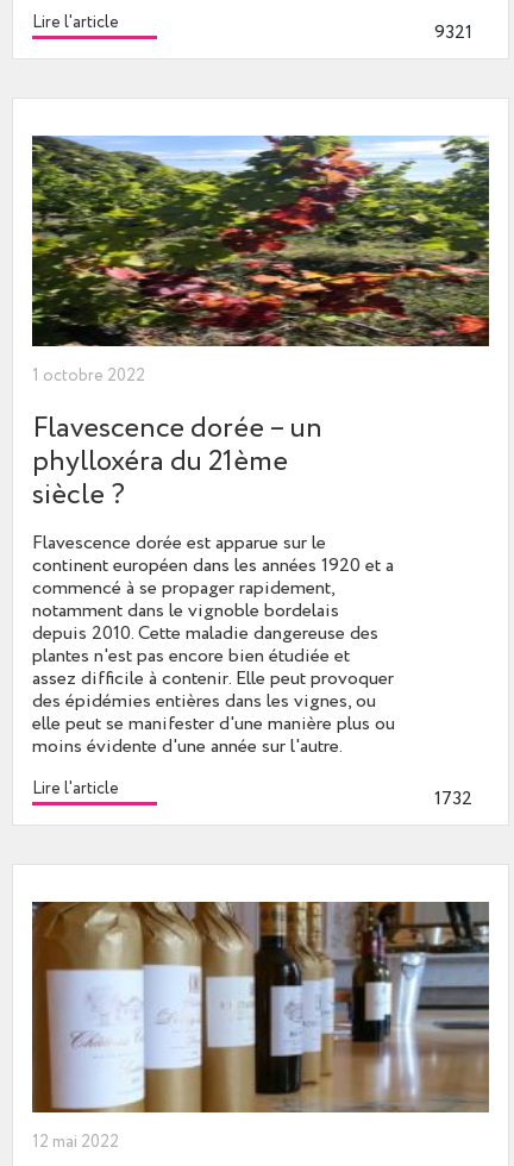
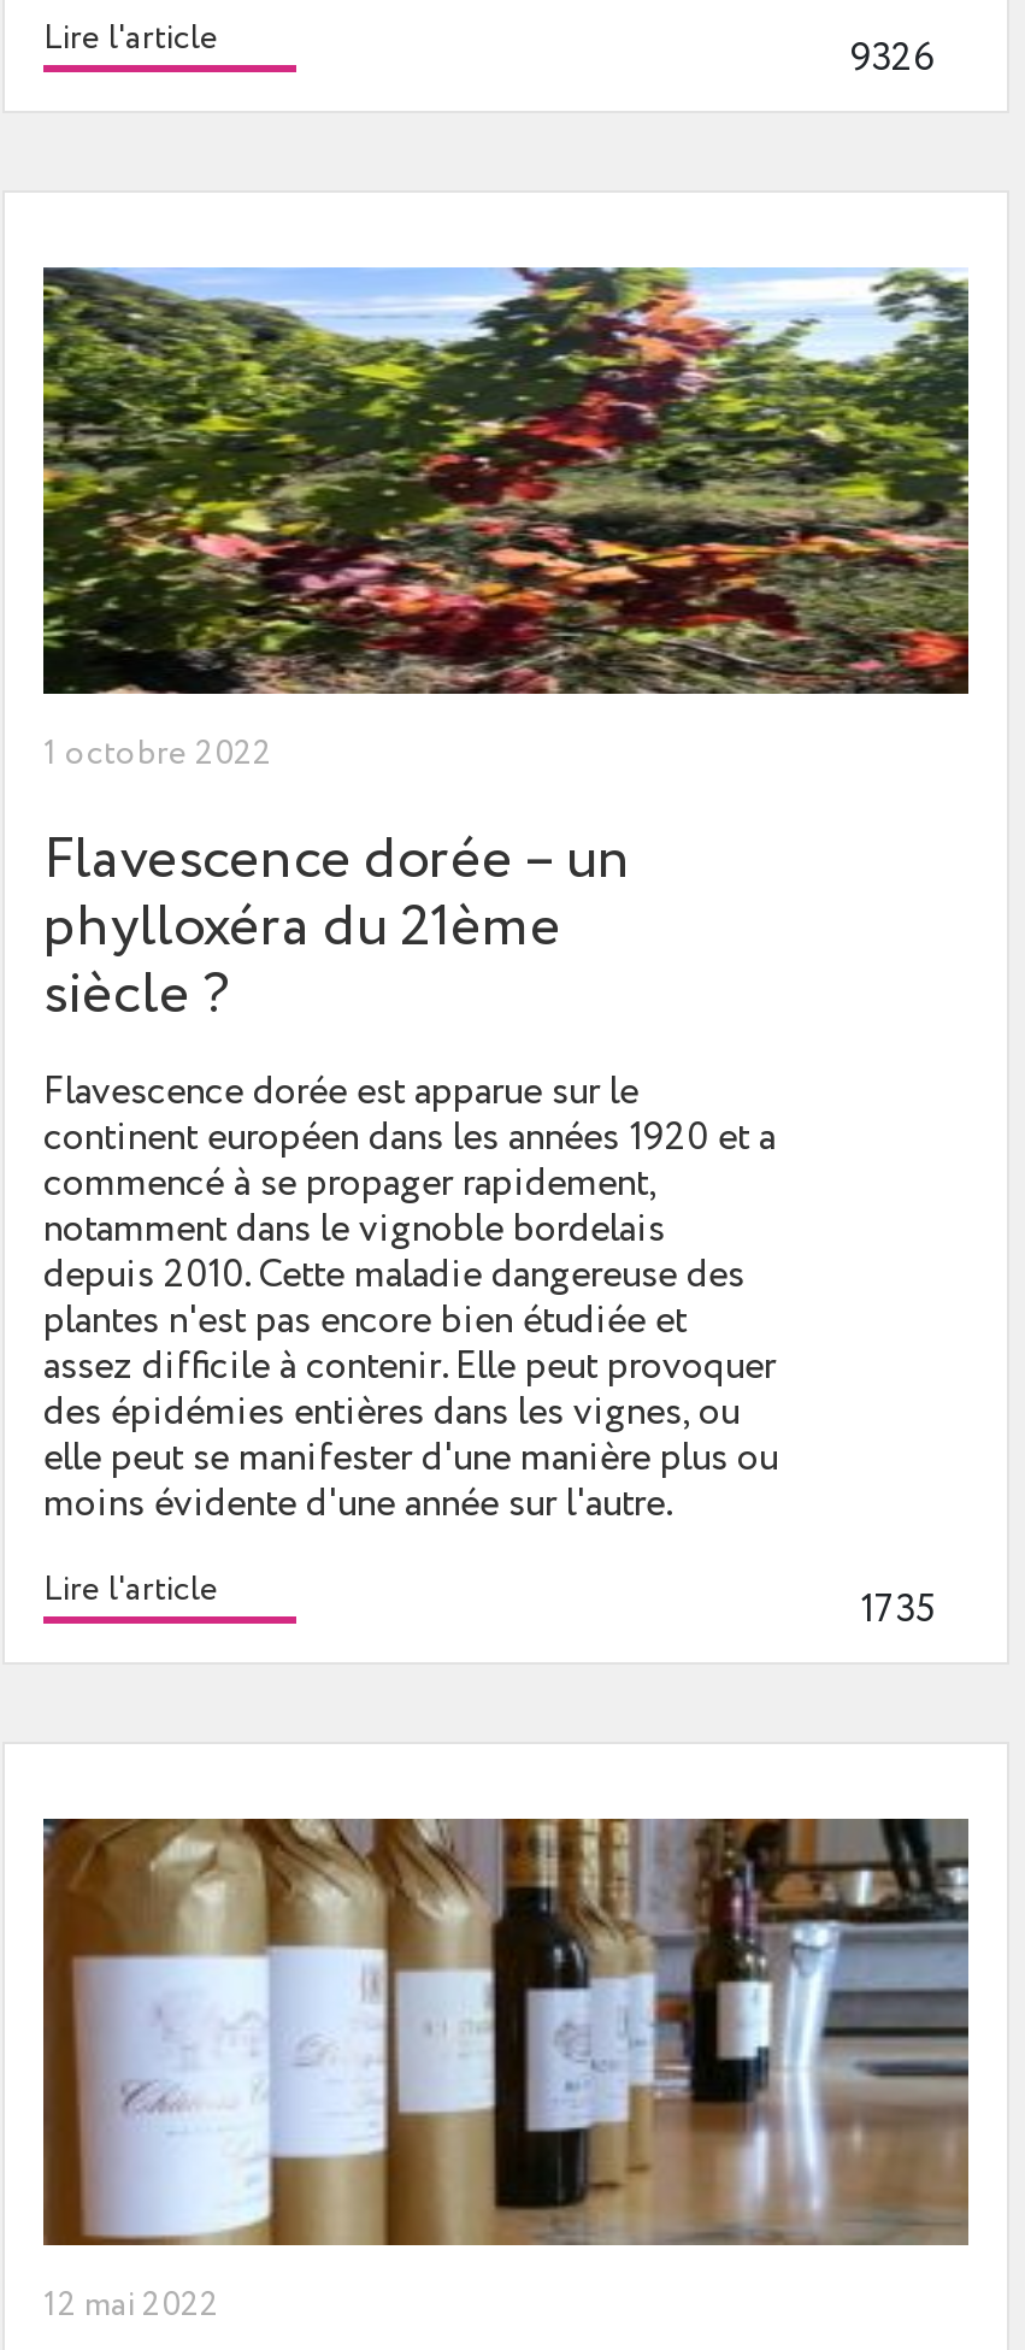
- 9321
+ 9326

- 1732
+ 1735
